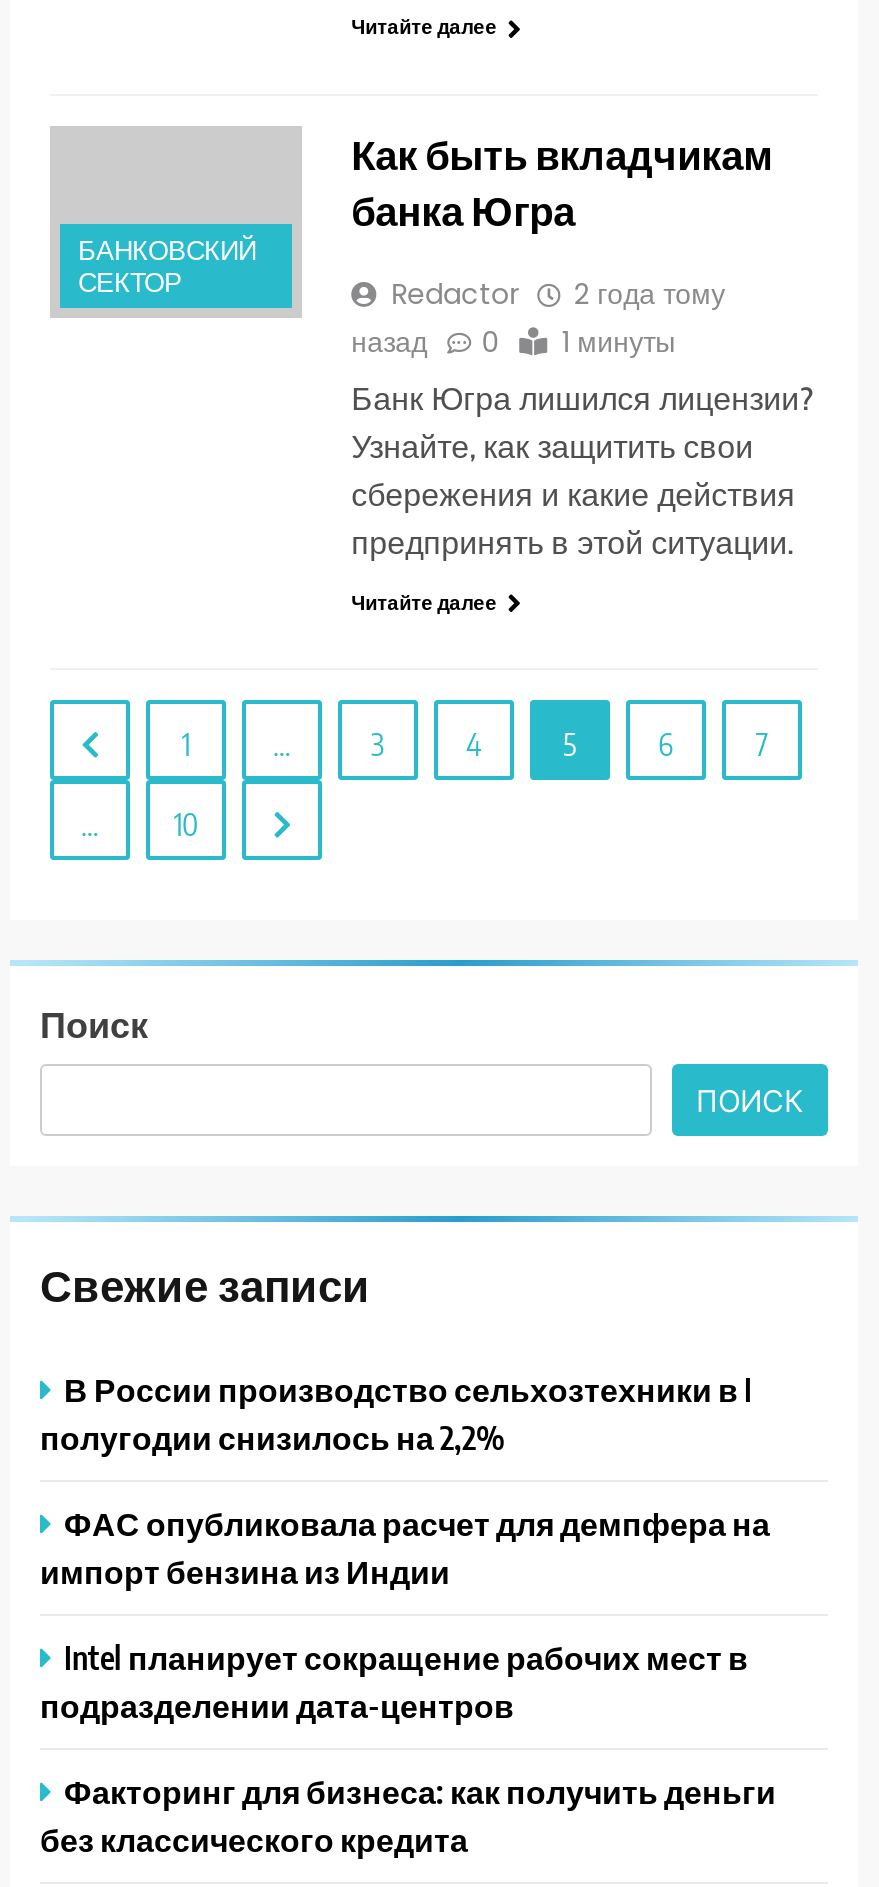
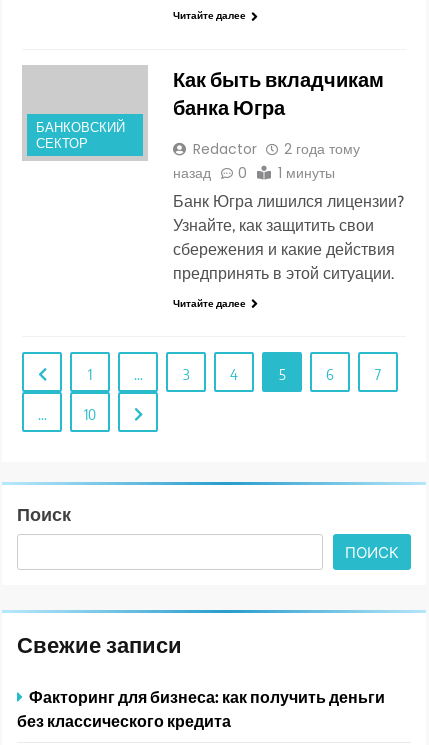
- В России производство сельхозтехники в I
- полугодии снизилось на 2,2%
- ФАС опубликовала расчет для демпфера на
- импорт бензина из Индии
- Intel планирует сокращение рабочих мест в
- подразделении дата-центров
